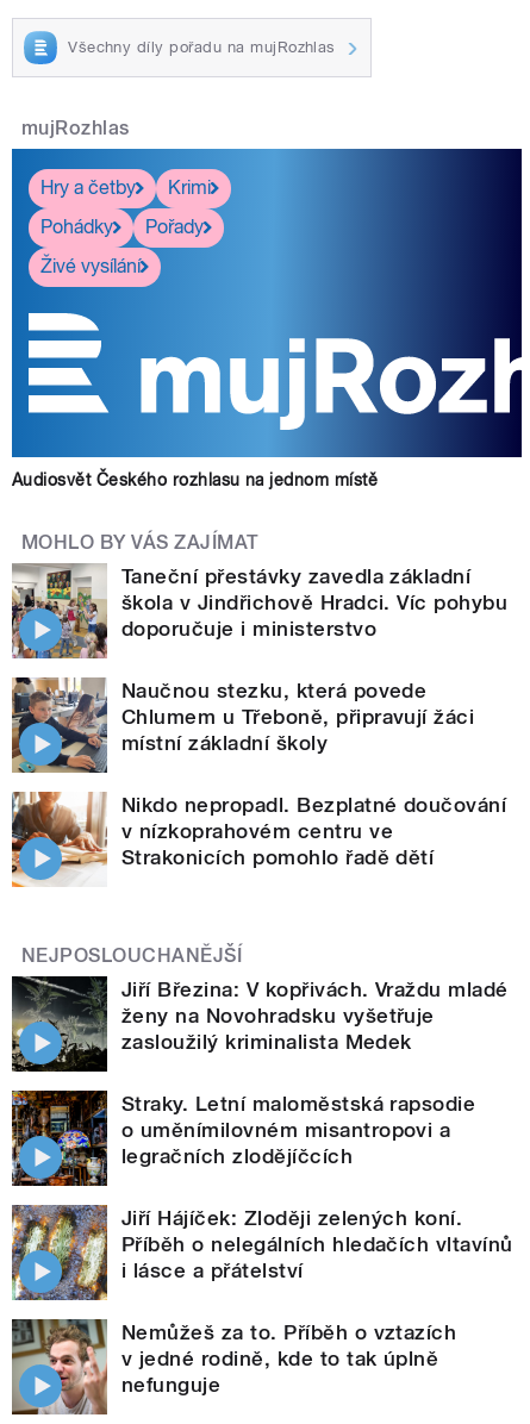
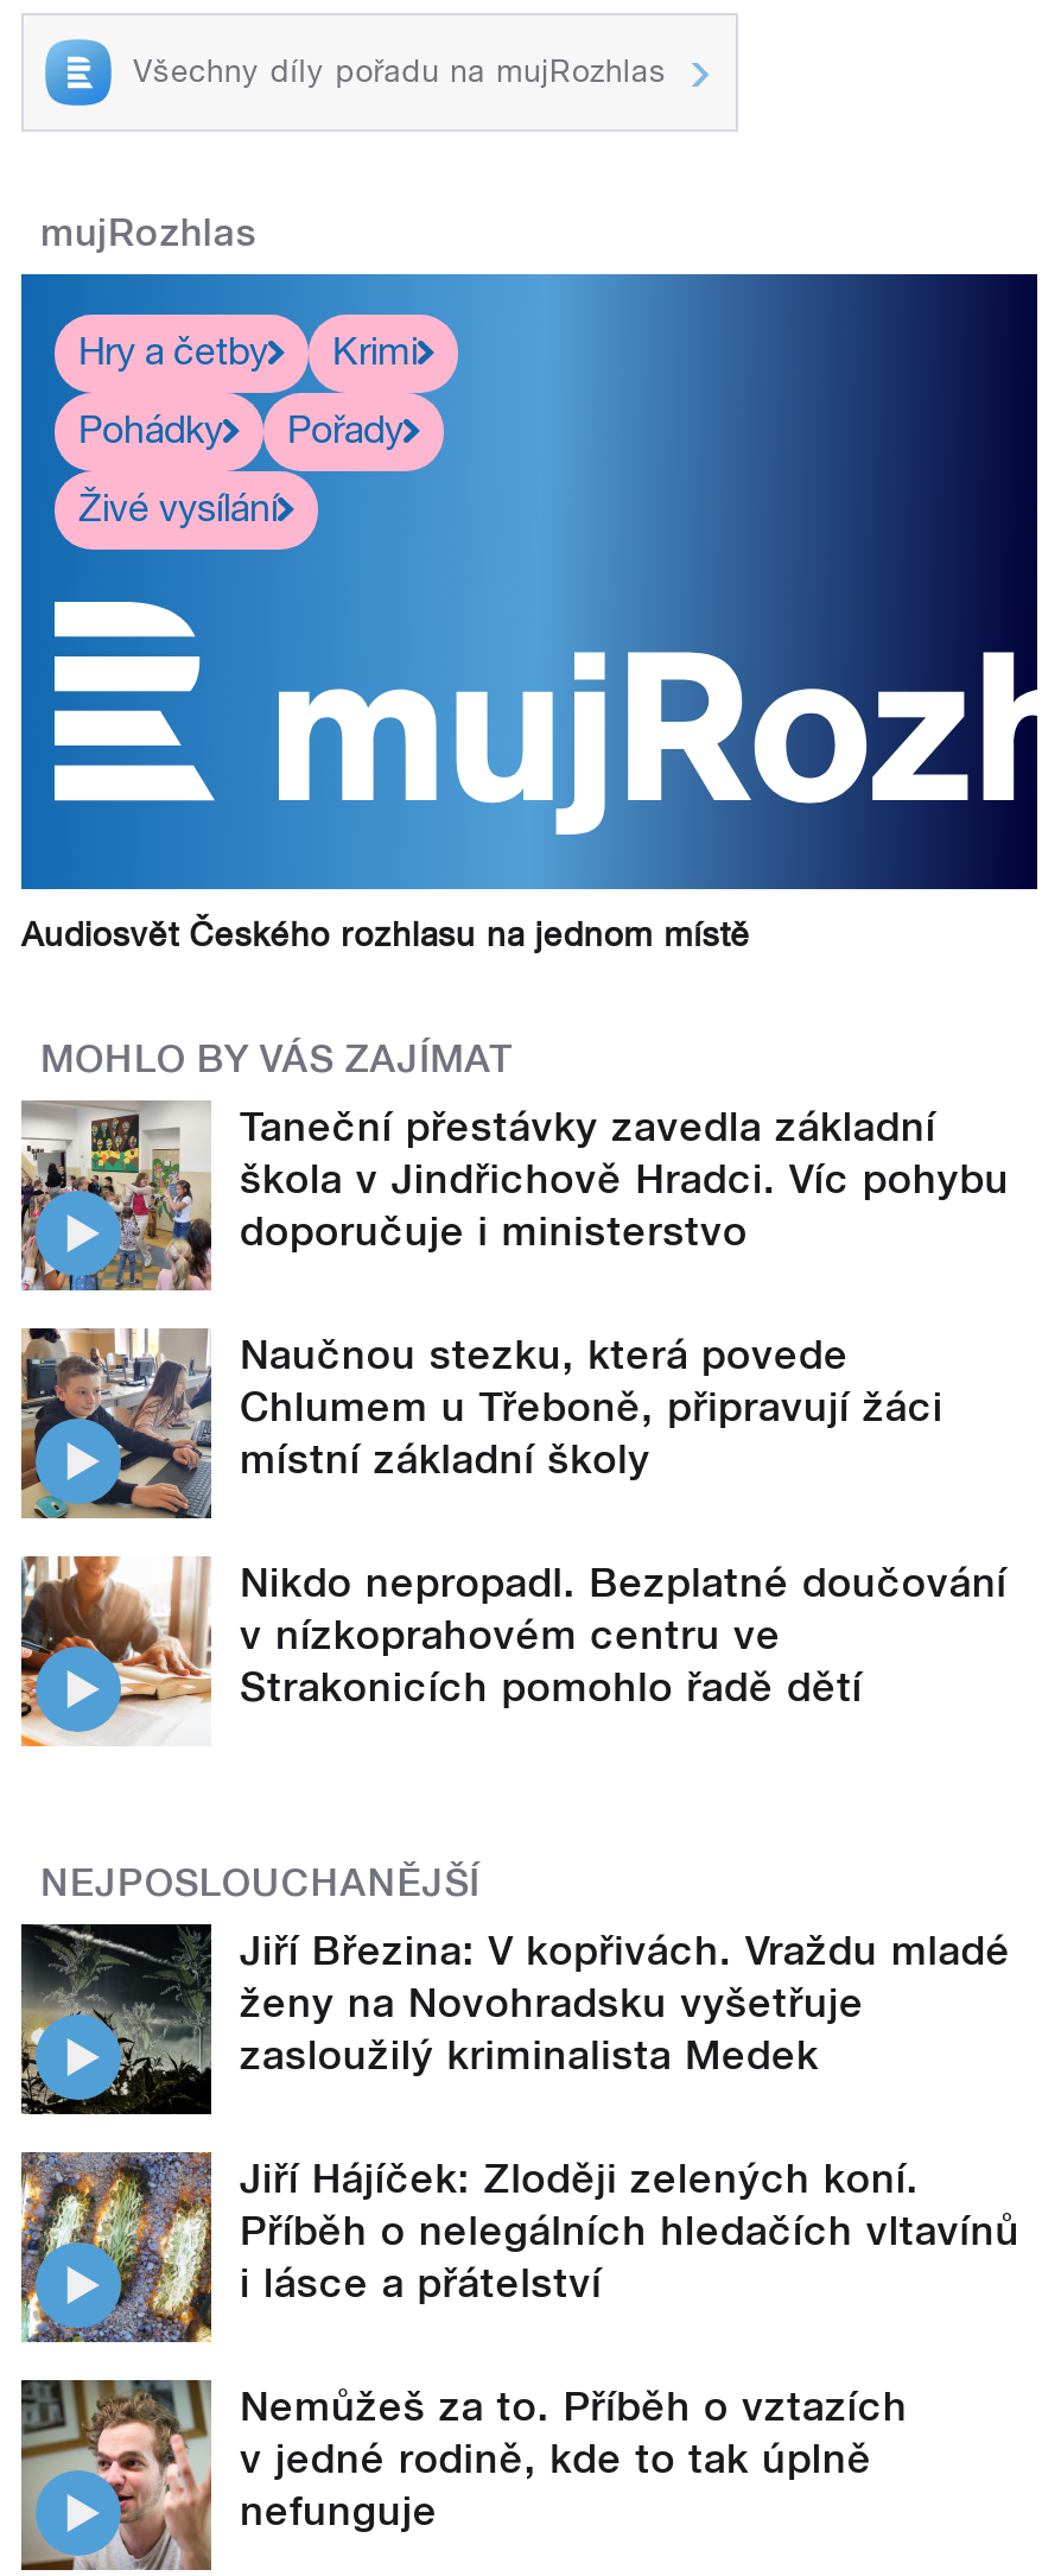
- [image]
- Straky. Letní maloměstská rapsodie
- o uměnímilovném misantropovi a
- legračních zlodějíčcích
